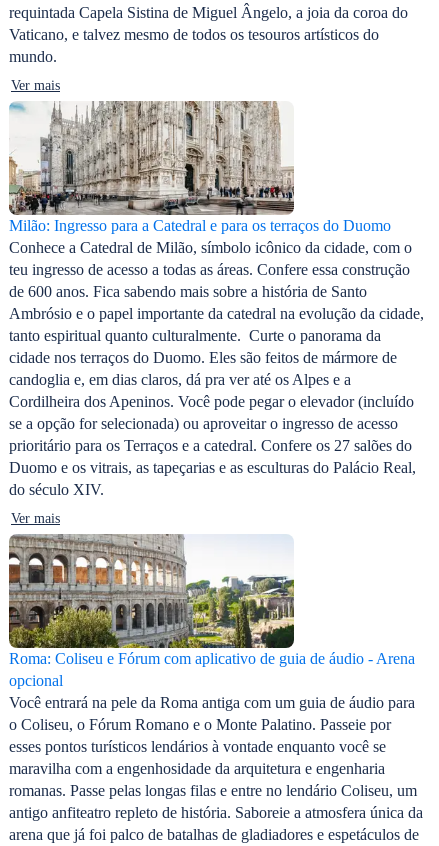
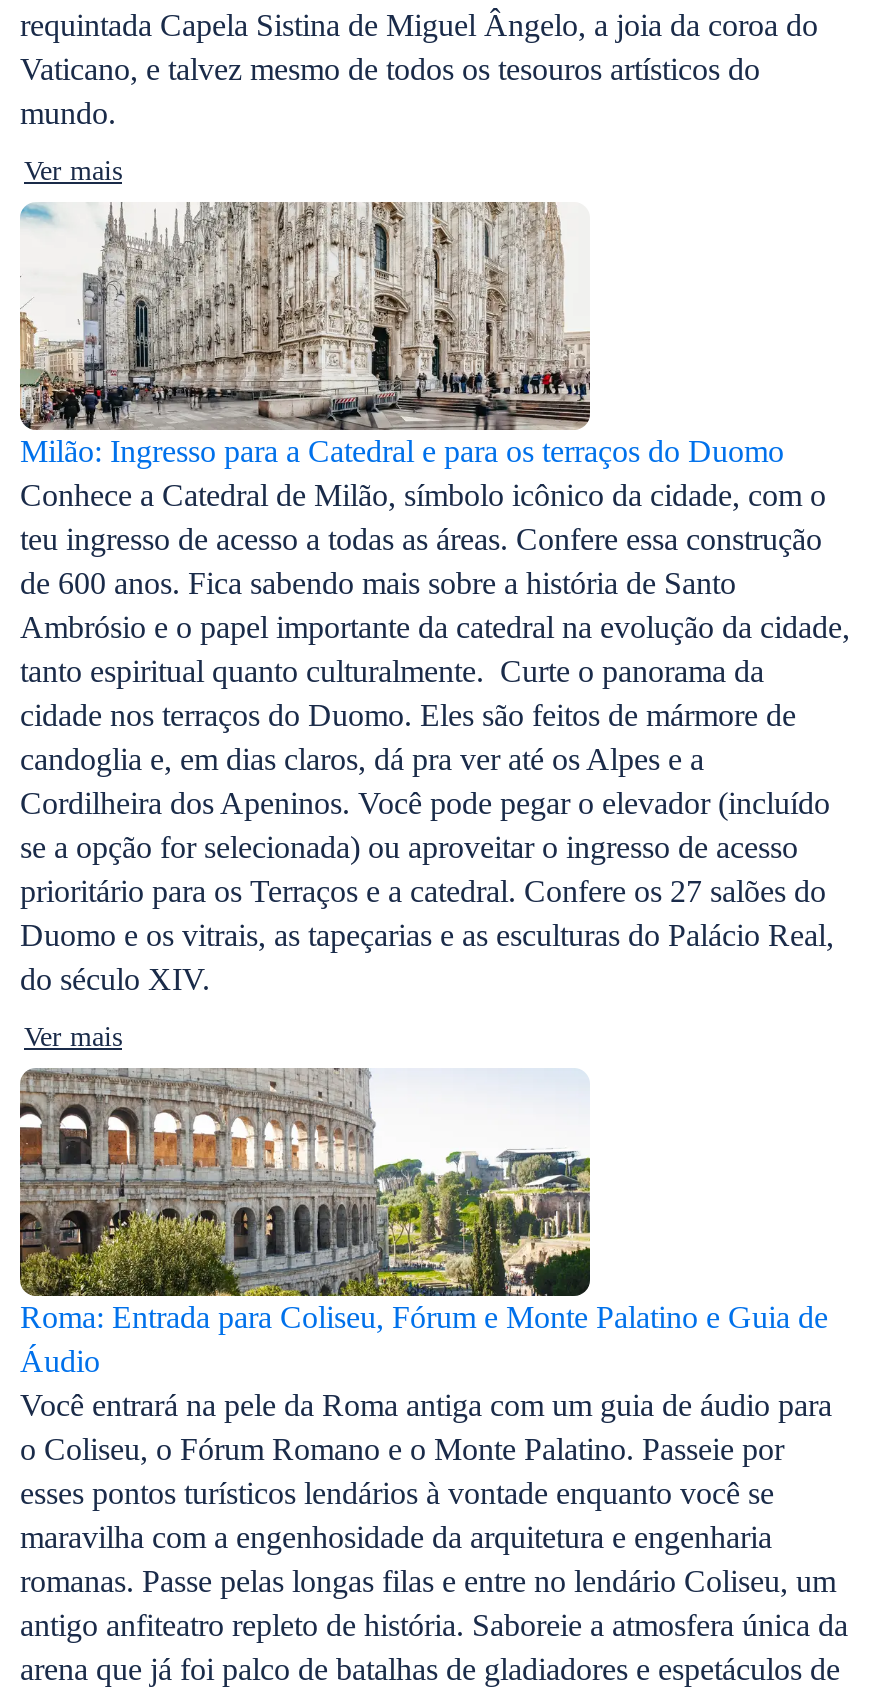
- Roma: Coliseu e Fórum com aplicativo de guia de áudio - Arena
- opcional
+ Roma: Entrada para Coliseu, Fórum e Monte Palatino e Guia de
+ Áudio
